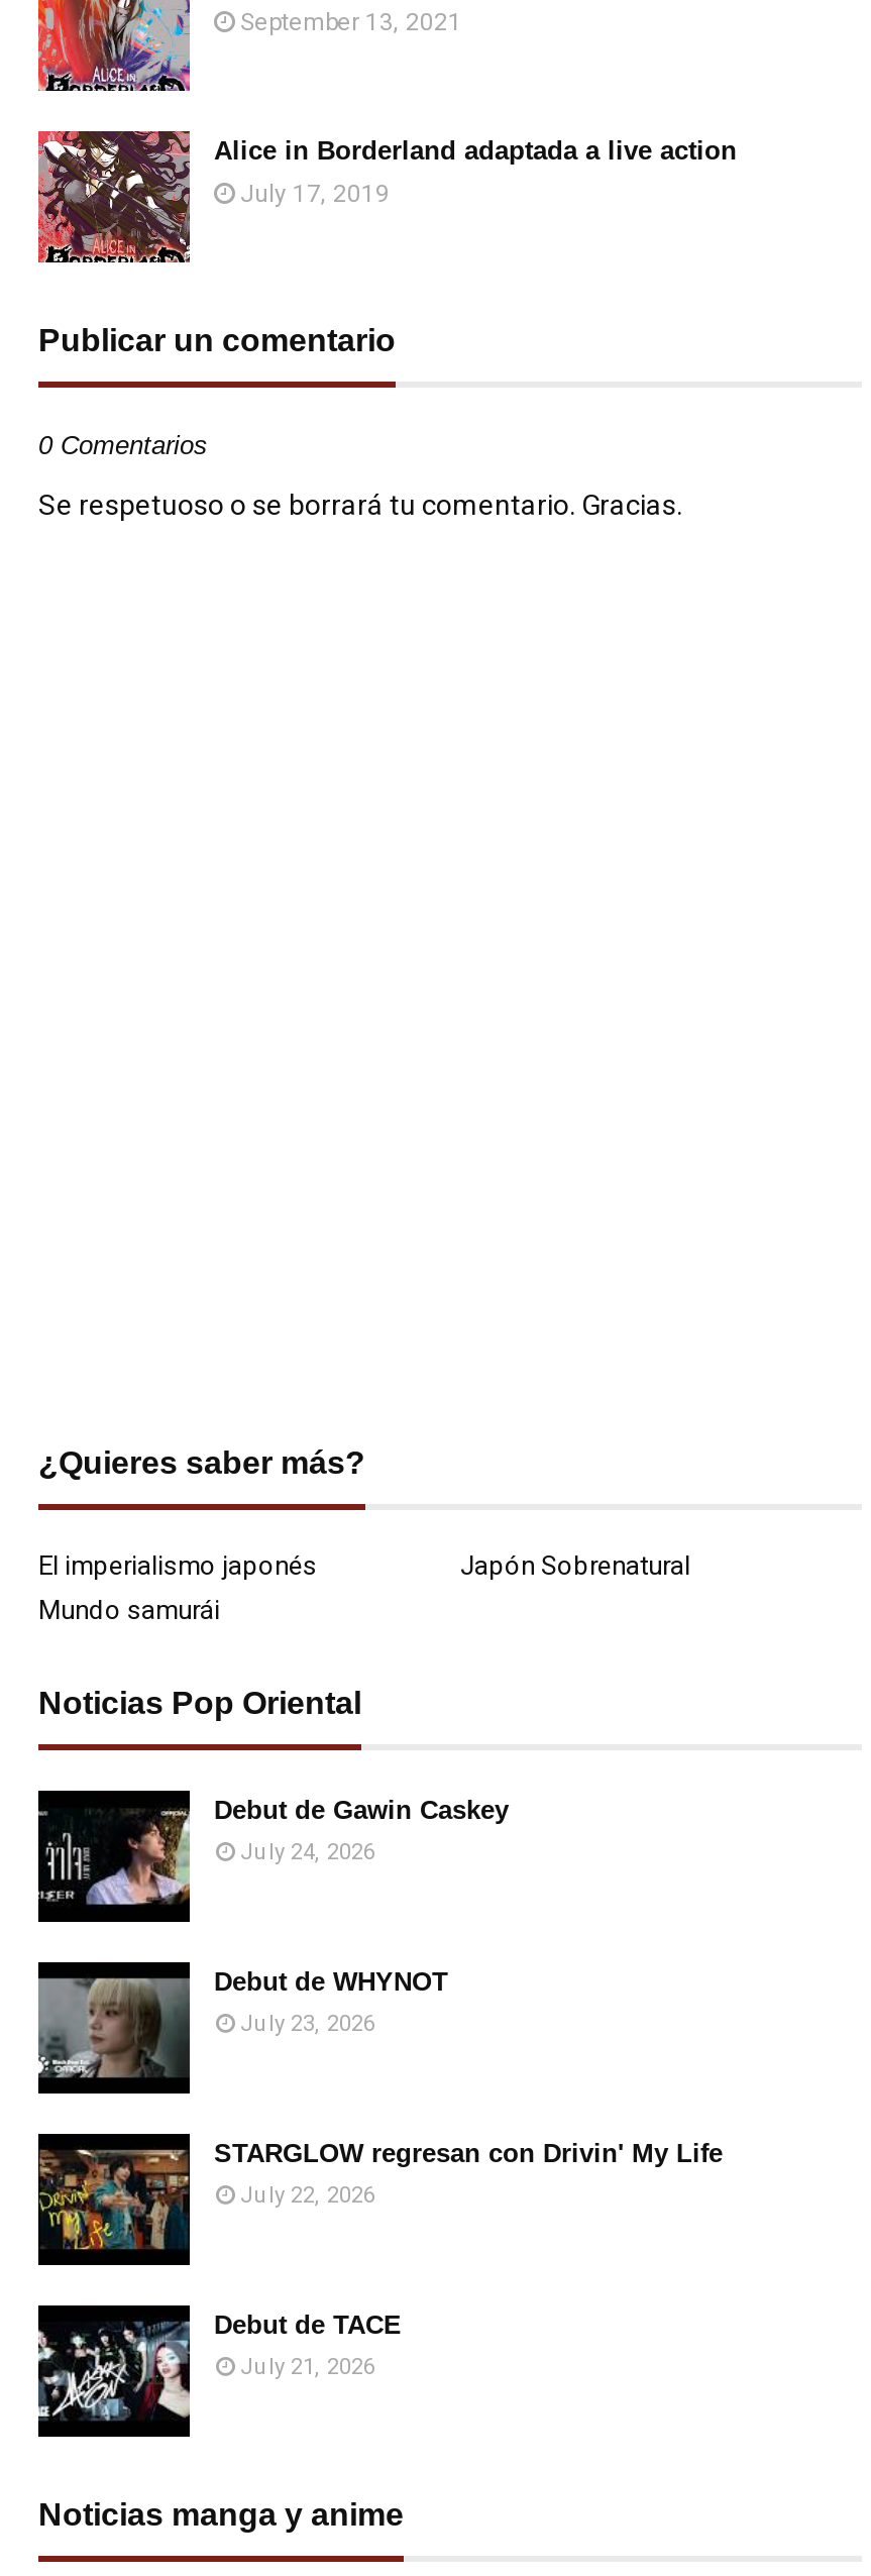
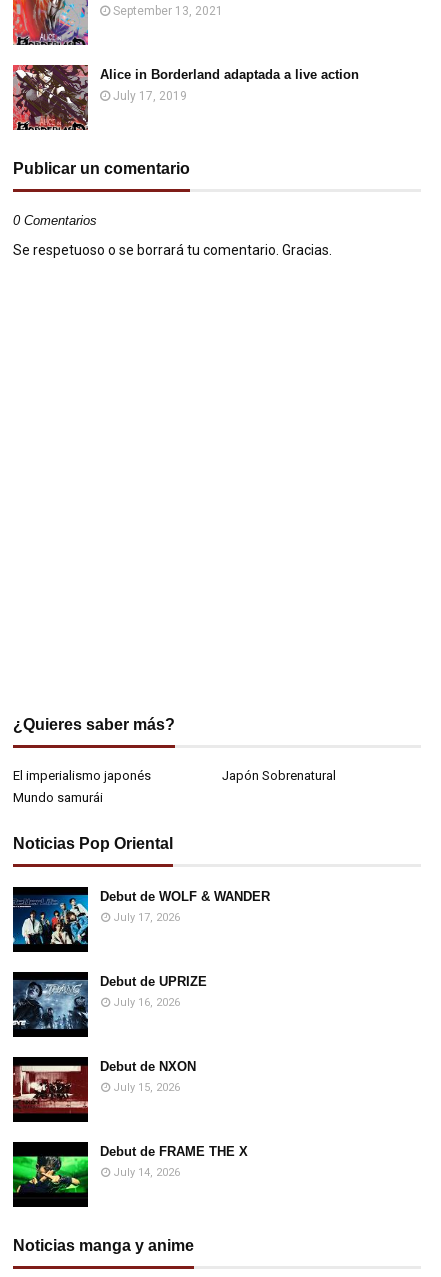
- [image]
- Debut de Gawin Caskey
+ [image]
+ Debut de WOLF & WANDER

- July 24, 2026
+ July 17, 2026

- [image]
- Debut de WHYNOT
+ [image]
+ Debut de UPRIZE

- July 23, 2026
+ July 16, 2026

- [image]
- STARGLOW regresan con Drivin' My Life
+ [image]
+ Debut de NXON

- July 22, 2026
+ July 15, 2026

- [image]
- Debut de TACE
+ [image]
+ Debut de FRAME THE X

- July 21, 2026
+ July 14, 2026
